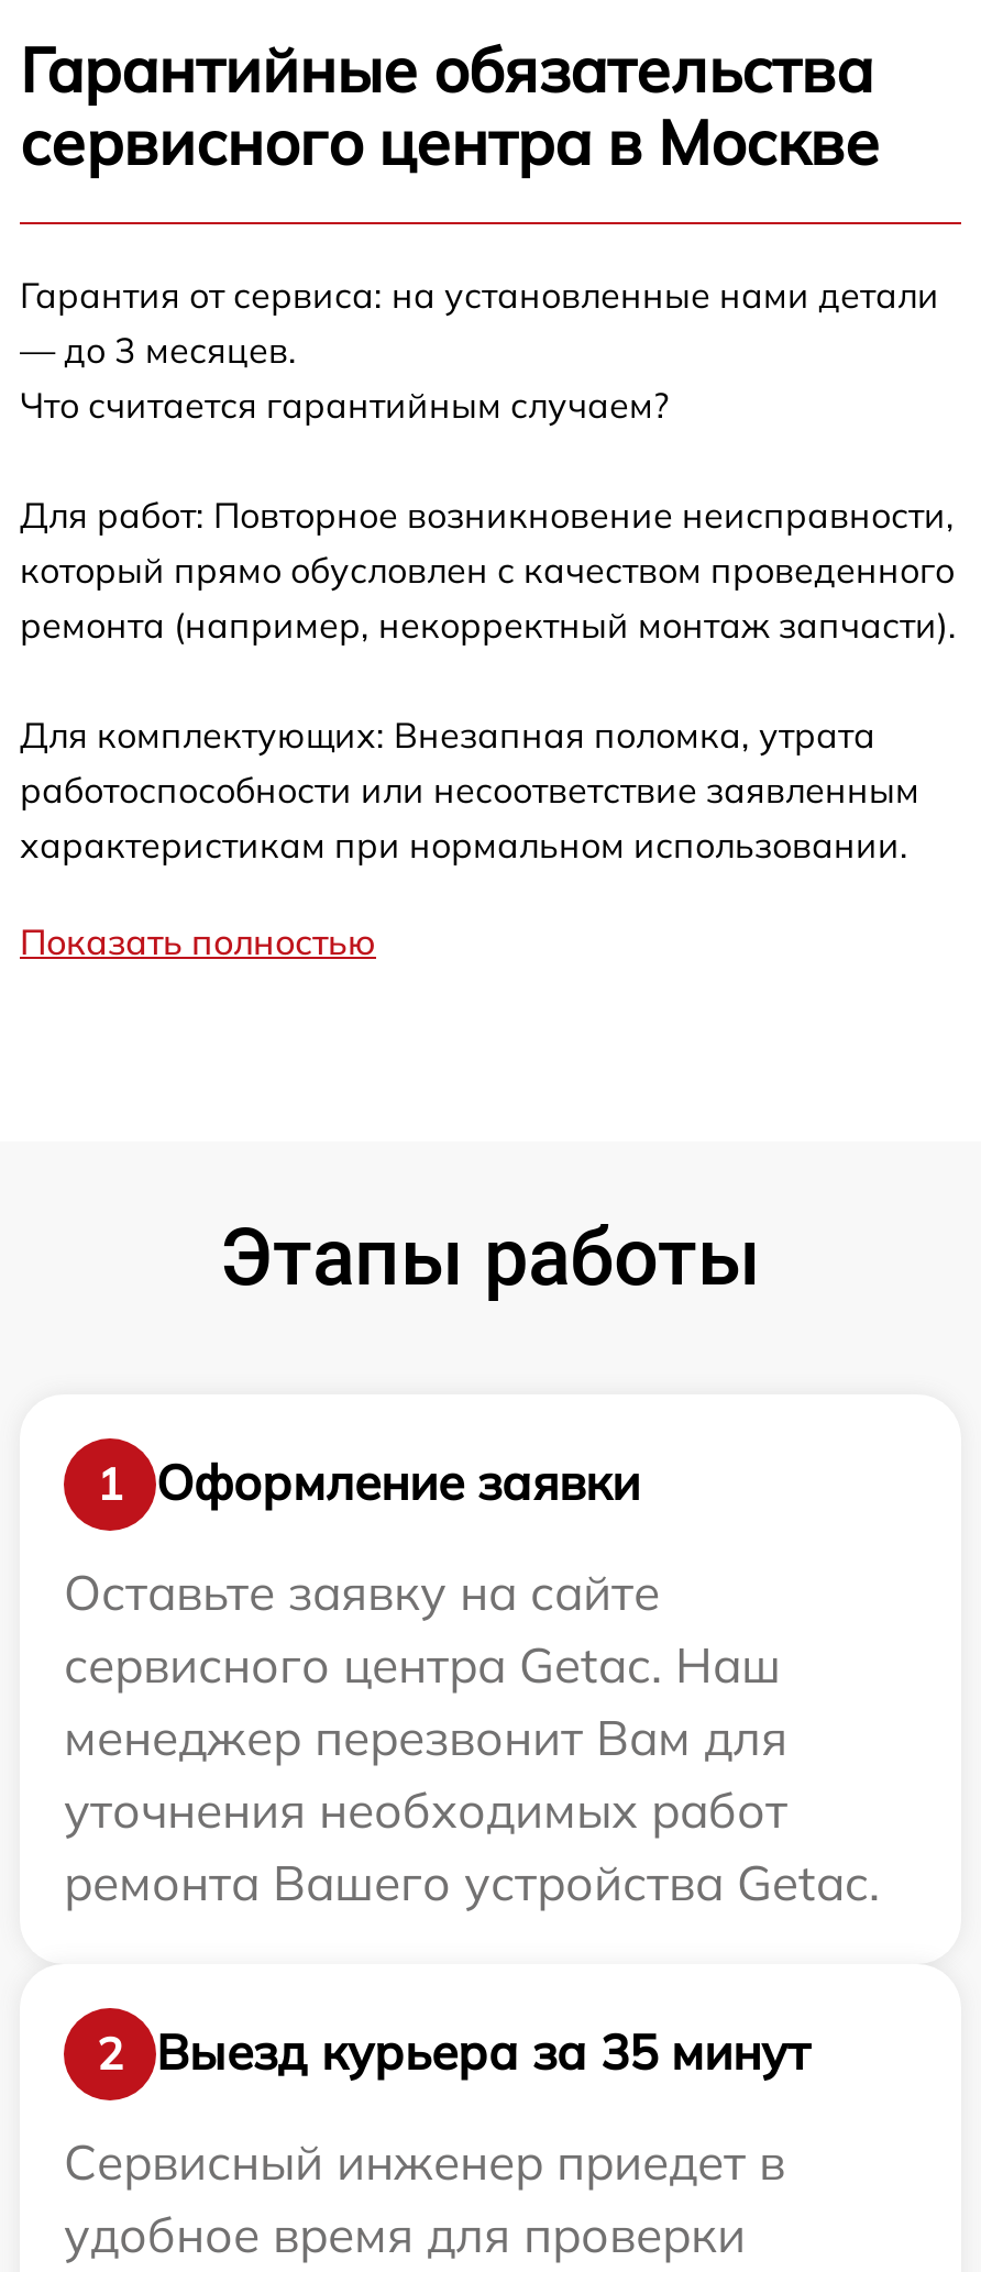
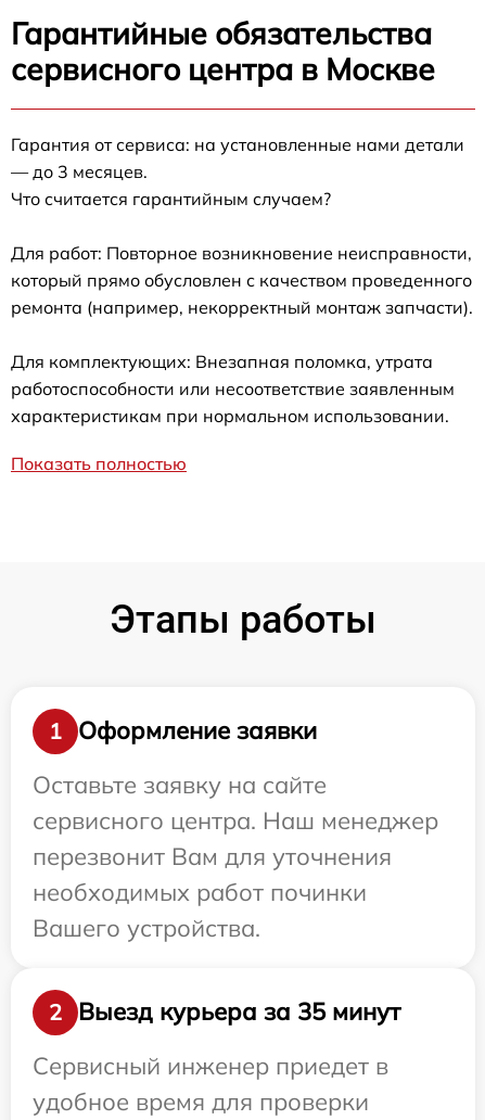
- сервисного центра Getac. Наш
- менеджер перезвонит Вам для
- уточнения необходимых работ
- ремонта Вашего устройства Getac.
+ сервисного центра. Наш менеджер
+ перезвонит Вам для уточнения
+ необходимых работ починки
+ Вашего устройства.
